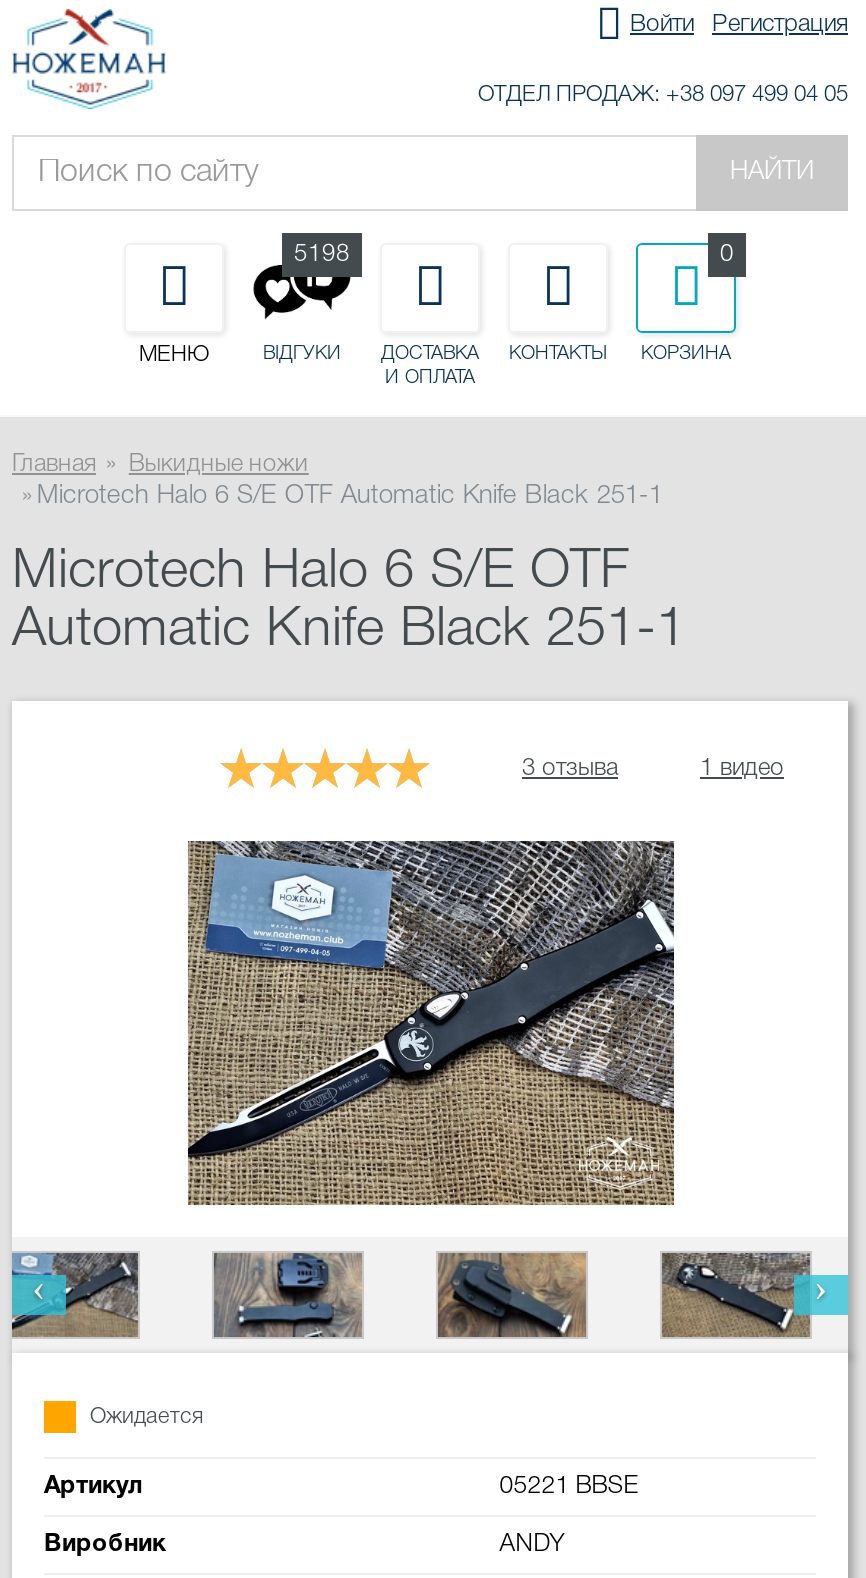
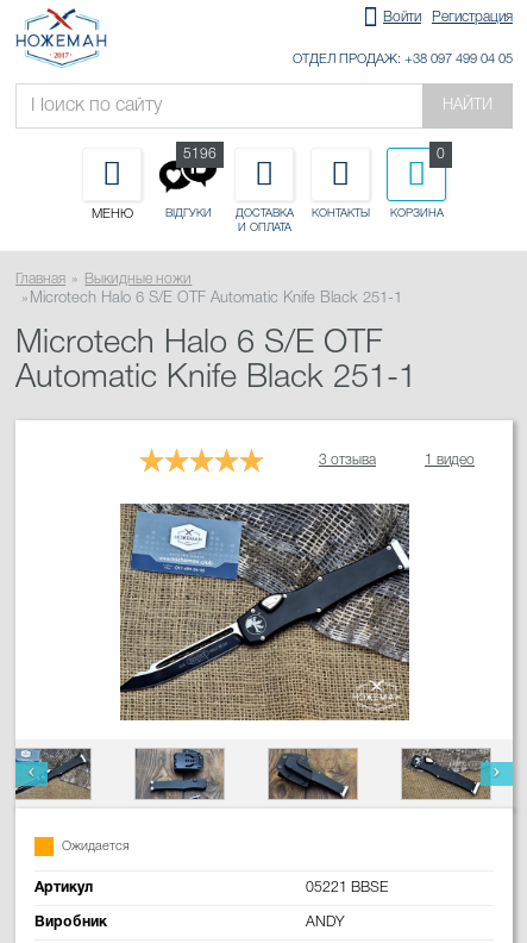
- 5198
+ 5196
